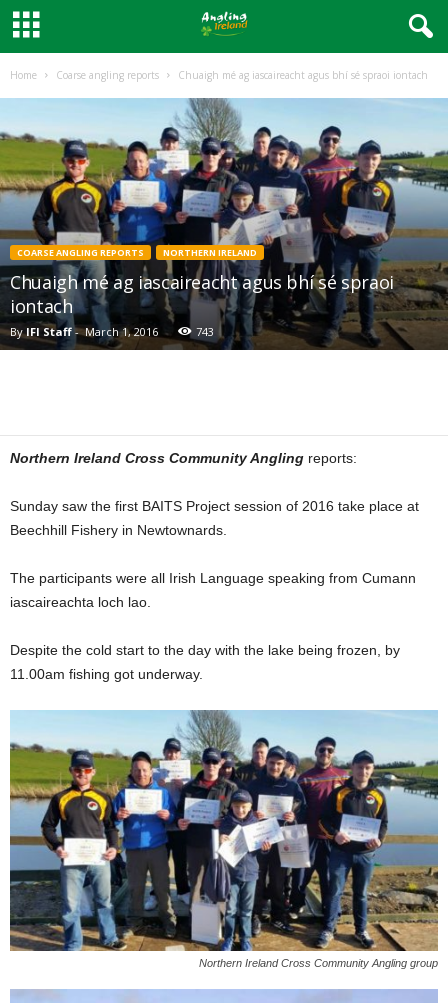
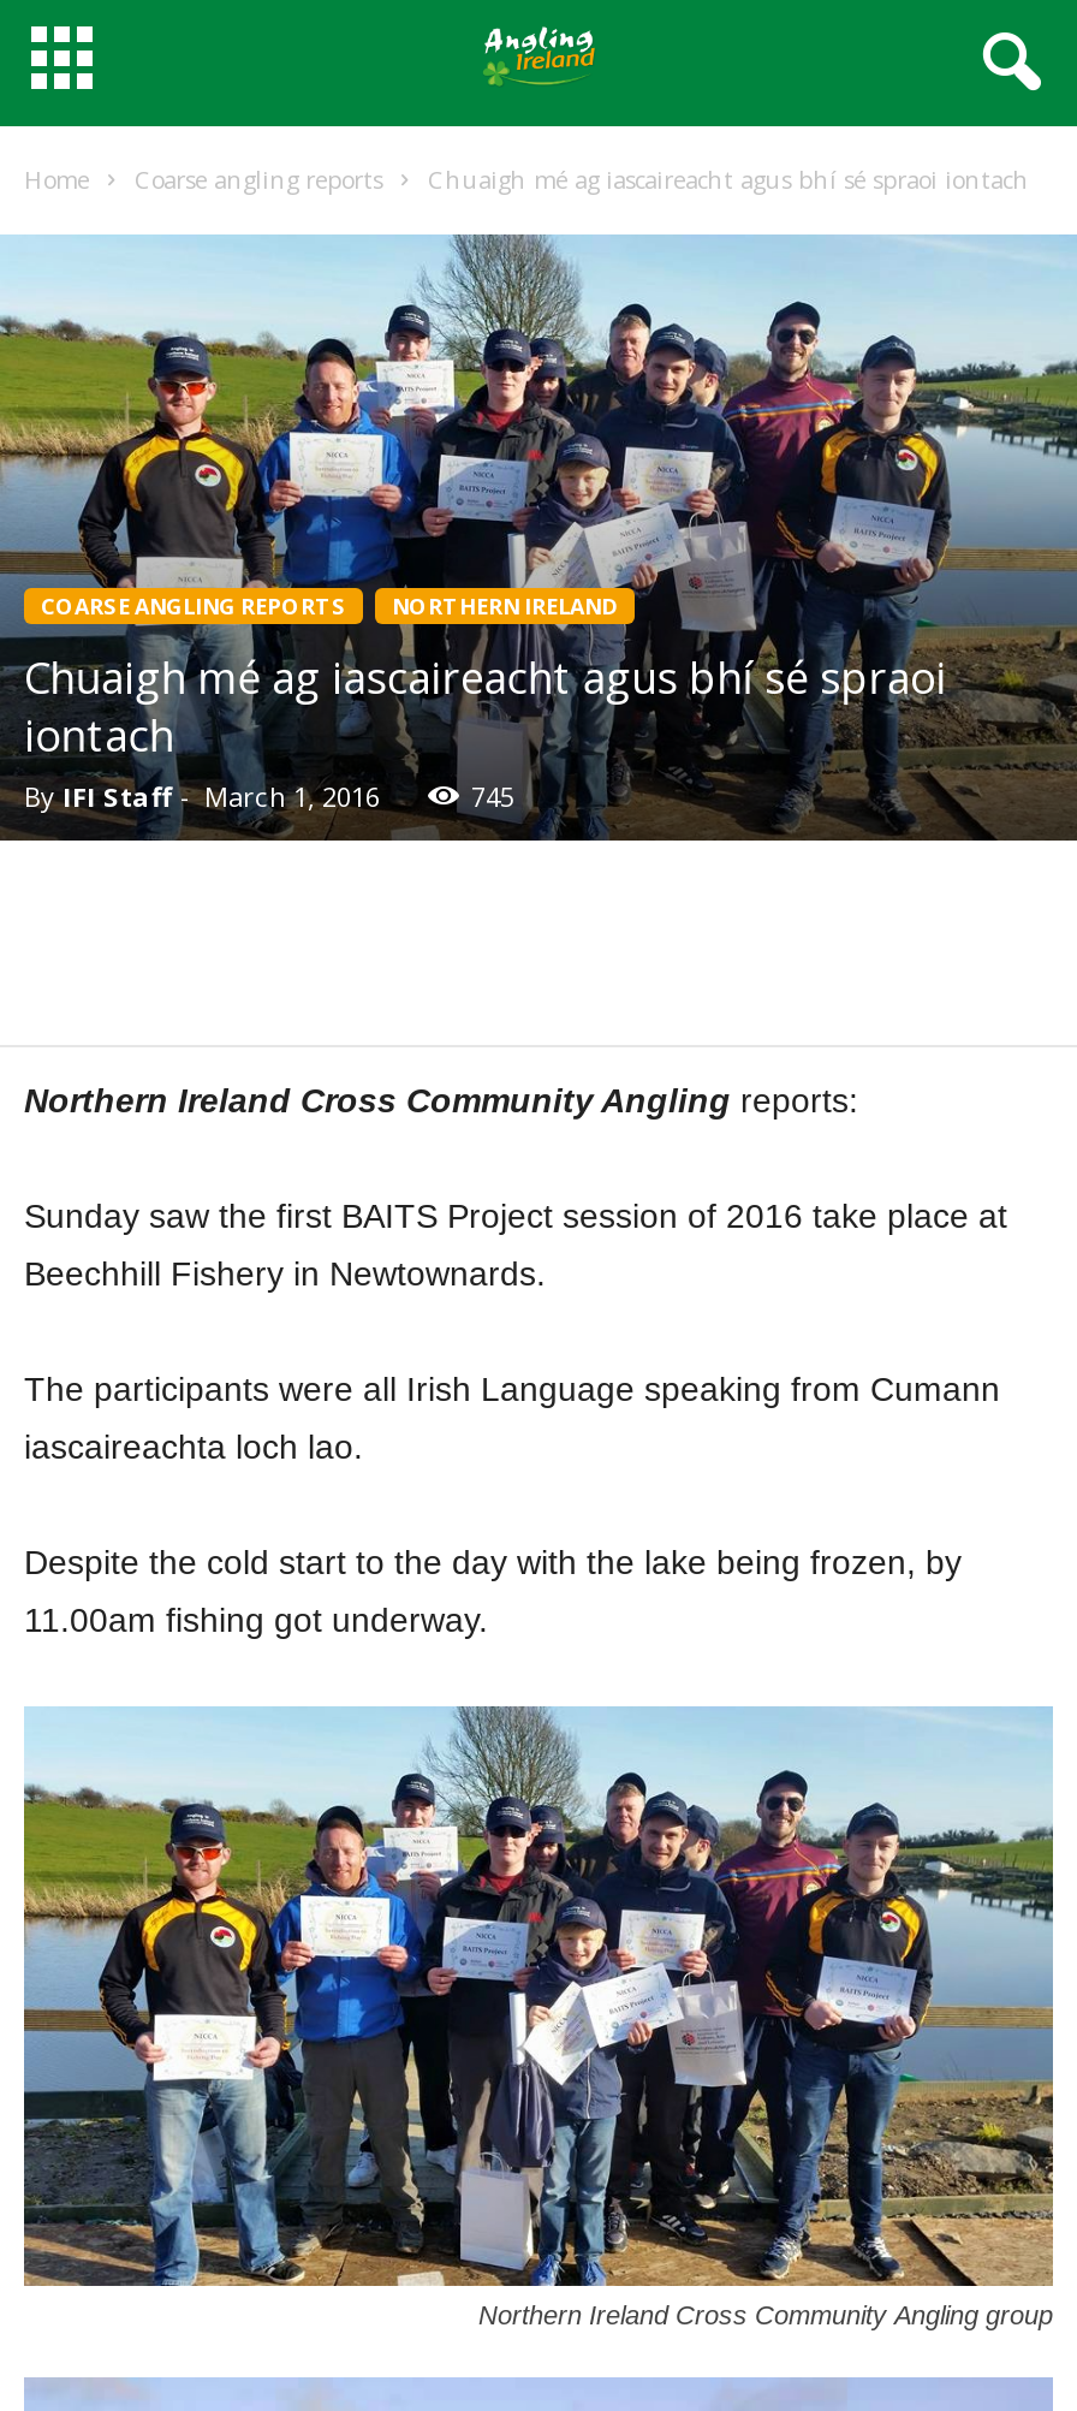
- 743
+ 745
